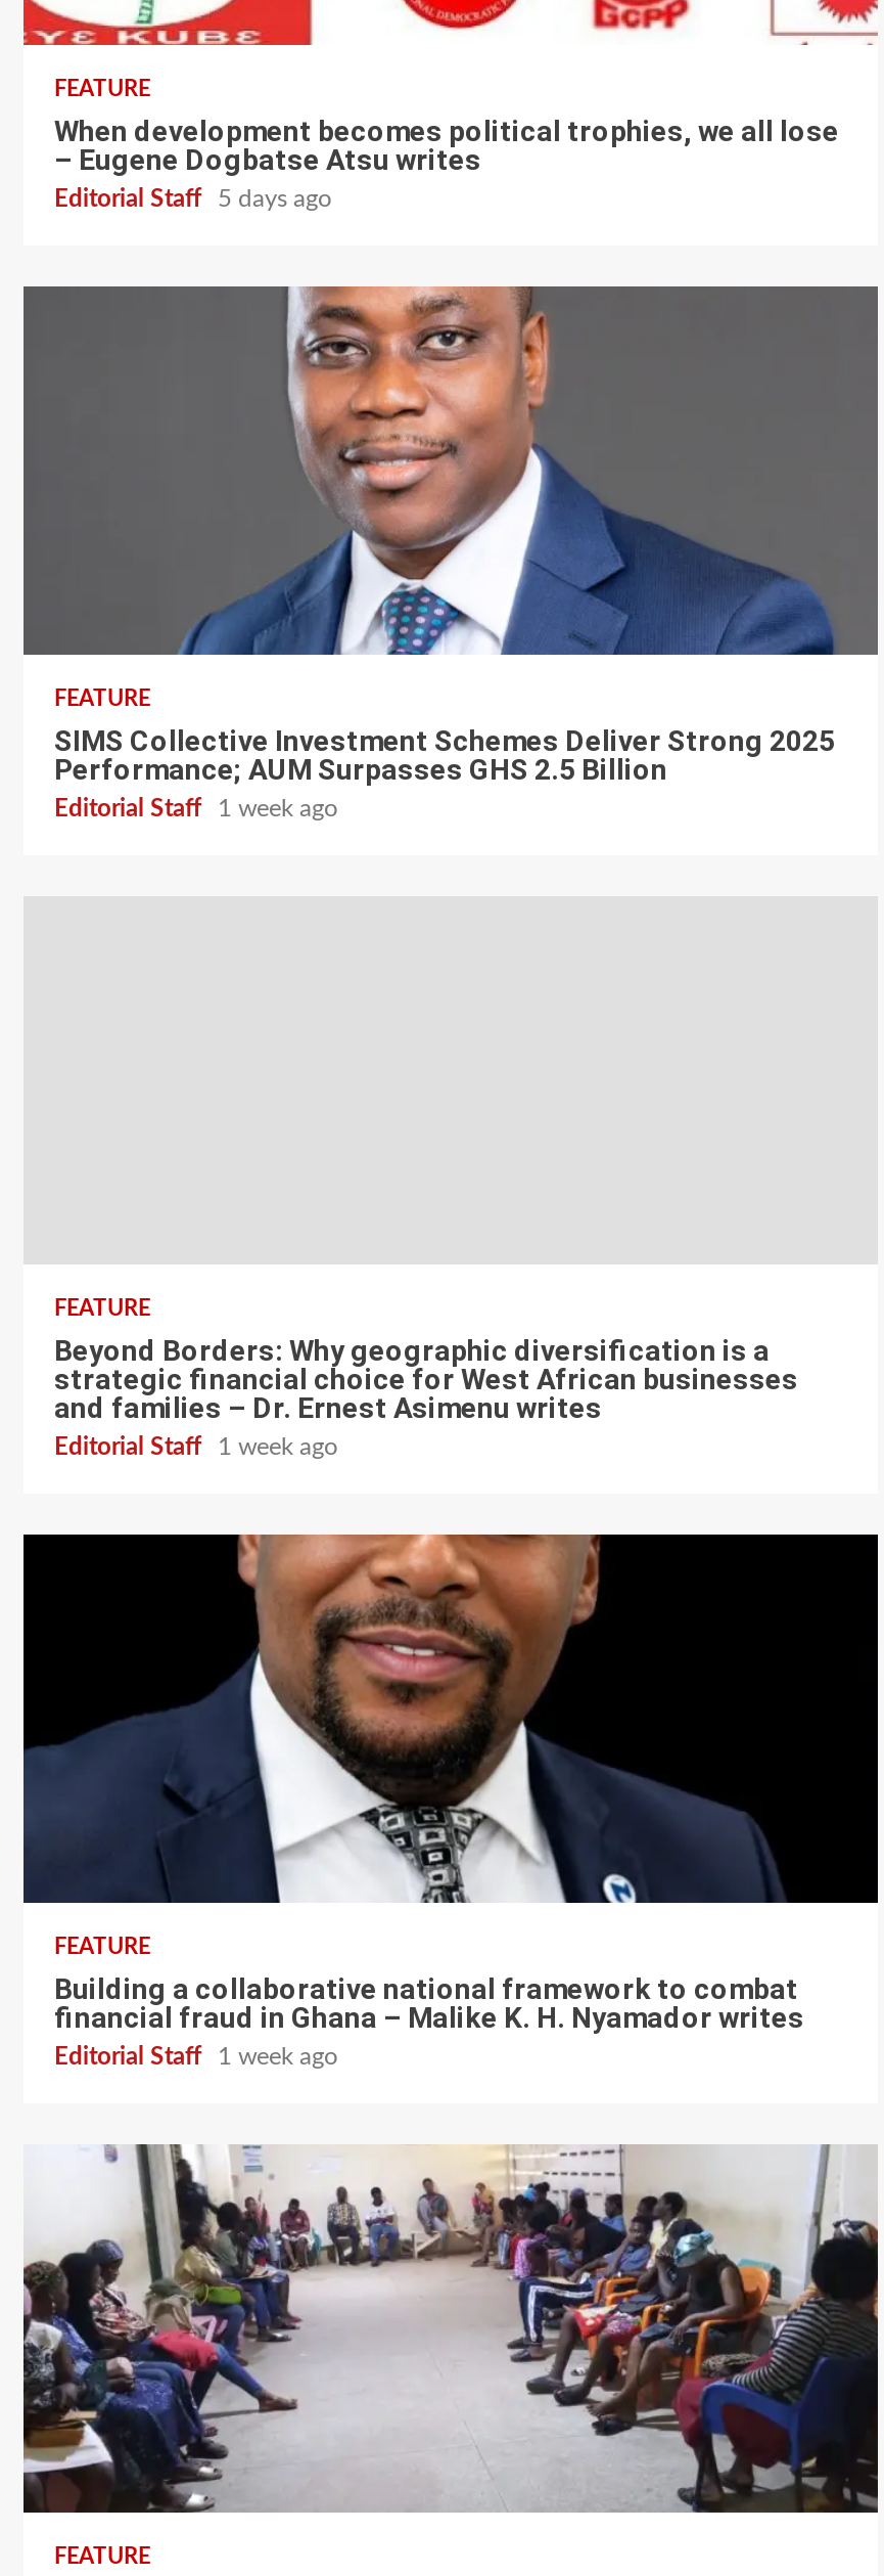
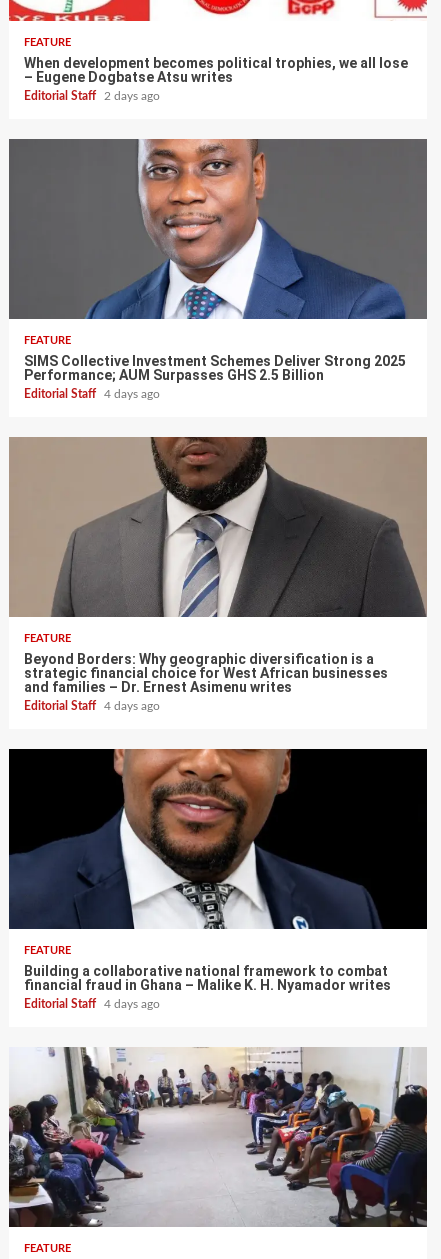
- Editorial Staff 5 days ago
+ Editorial Staff 2 days ago

+ [image]

- Editorial Staff 1 week ago
+ Editorial Staff 4 days ago

- Editorial Staff 1 week ago
+ Editorial Staff 4 days ago

- Editorial Staff 1 week ago
+ Editorial Staff 4 days ago
